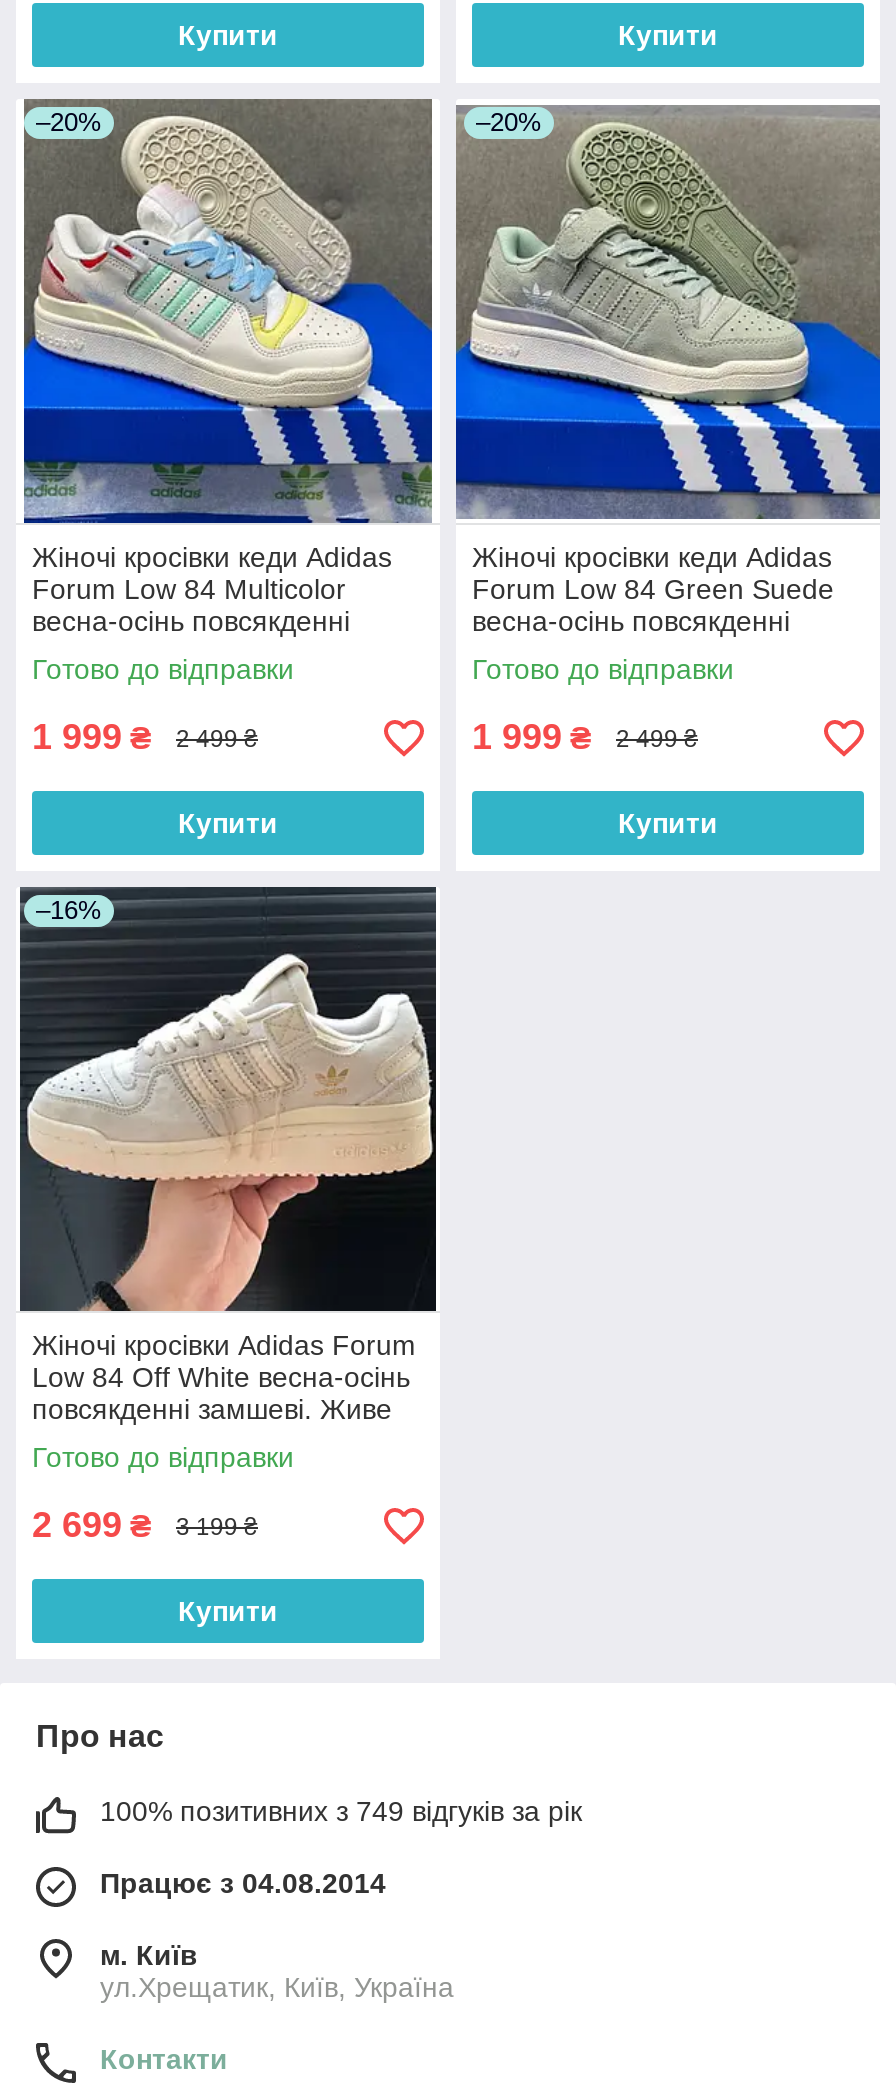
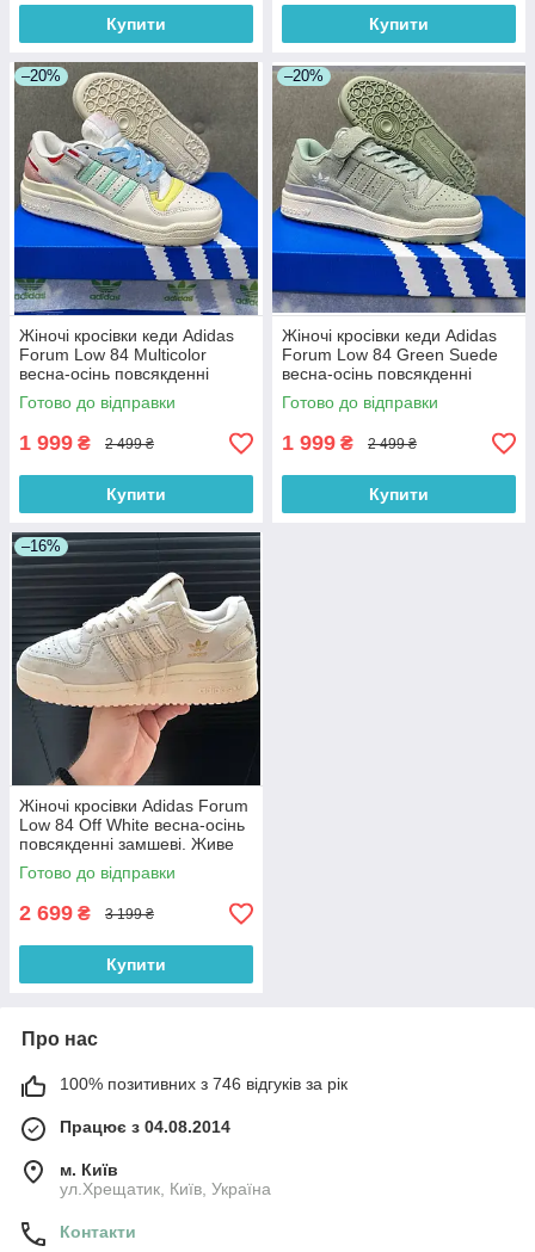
- 100% позитивних з 749 відгуків за рік
+ 100% позитивних з 746 відгуків за рік
